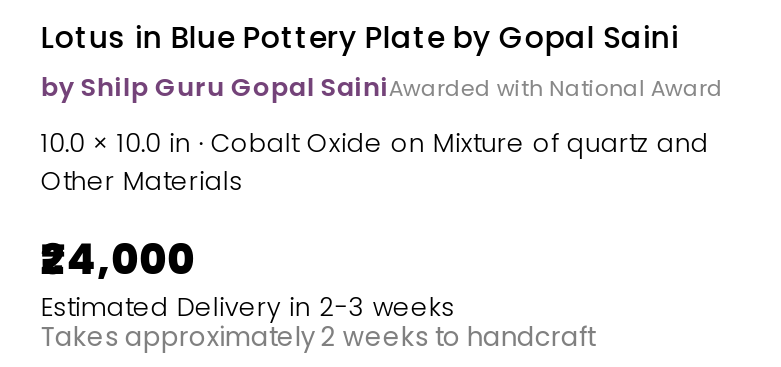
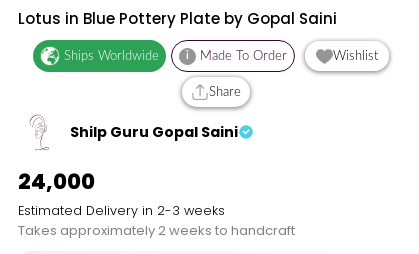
- by Shilp Guru Gopal SainiAwarded with National Award
- 10.0 × 10.0 in · Cobalt Oxide on Mixture of quartz and
- Other Materials
+ Ships Worldwide
+ i
+ Made To Order
+ Wishlist
+ Share
+ Shilp Guru Gopal Saini
